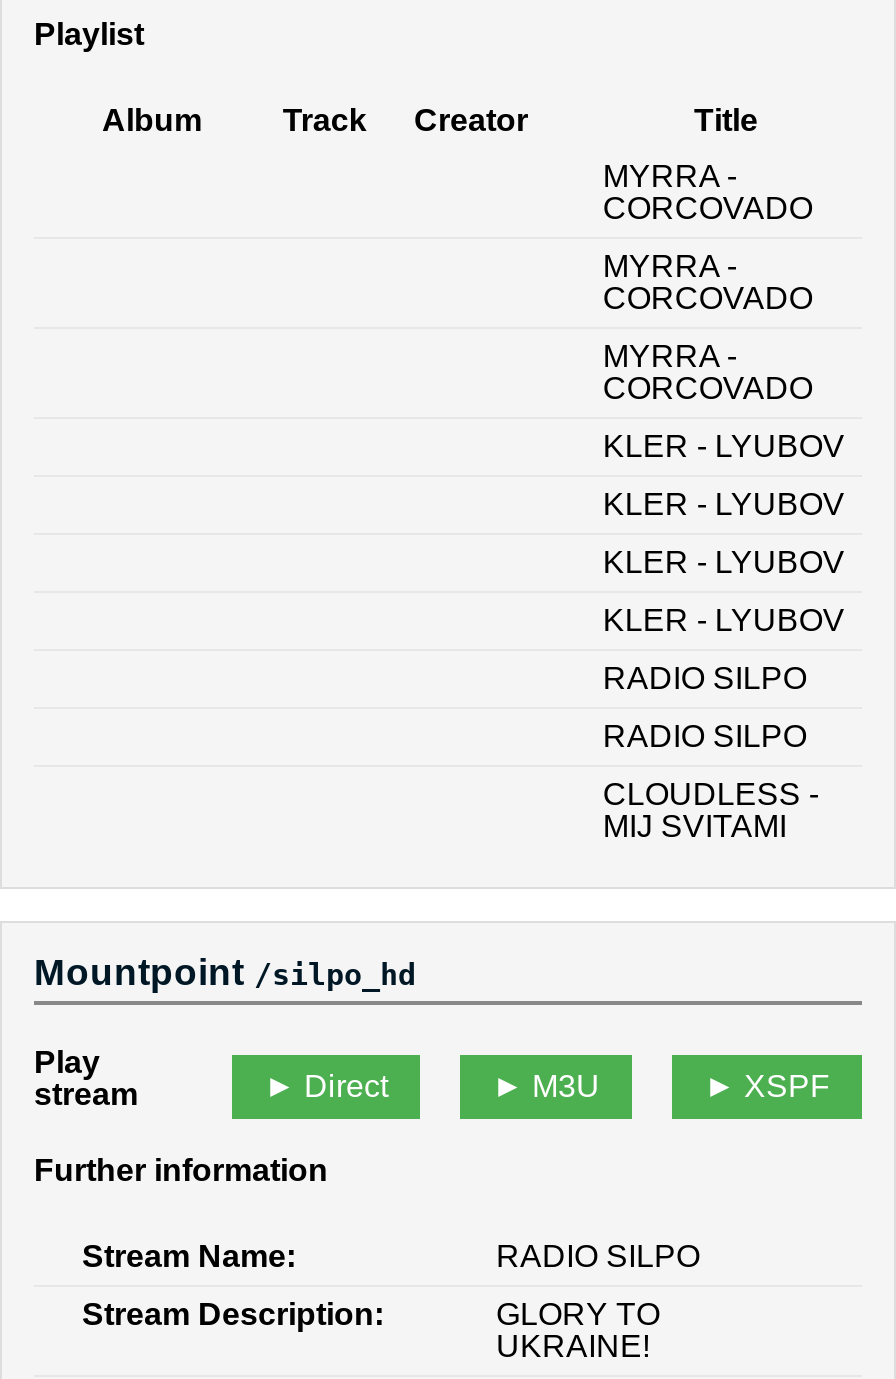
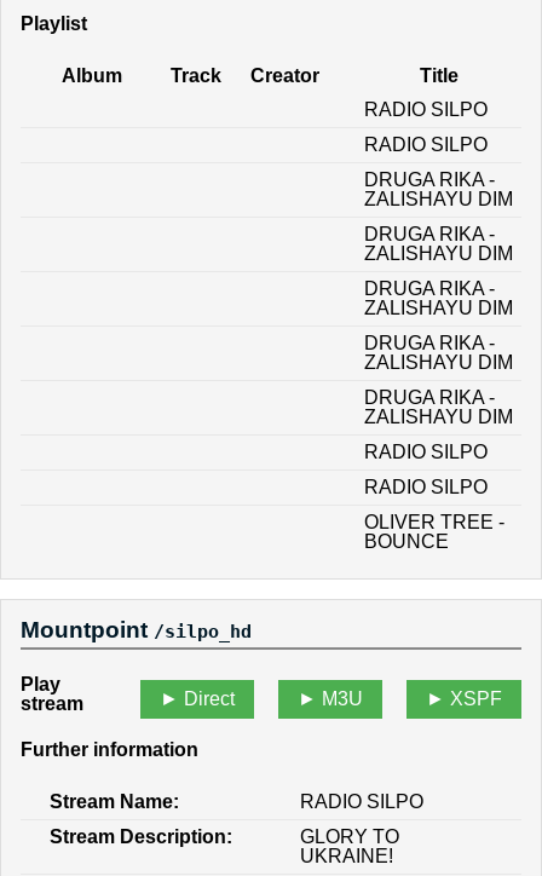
- MYRRA -
- CORCOVADO
- MYRRA -
- CORCOVADO
- MYRRA -
- CORCOVADO
- KLER - LYUBOV
- KLER - LYUBOV
- KLER - LYUBOV
- KLER - LYUBOV

moved up: RADIO SILPO | RADIO SILPO

- CLOUDLESS -
- MIJ SVITAMI
+ DRUGA RIKA -
+ ZALISHAYU DIM
+ DRUGA RIKA -
+ ZALISHAYU DIM
+ DRUGA RIKA -
+ ZALISHAYU DIM
+ DRUGA RIKA -
+ ZALISHAYU DIM
+ DRUGA RIKA -
+ ZALISHAYU DIM
+ RADIO SILPO
+ RADIO SILPO
+ OLIVER TREE -
+ BOUNCE
